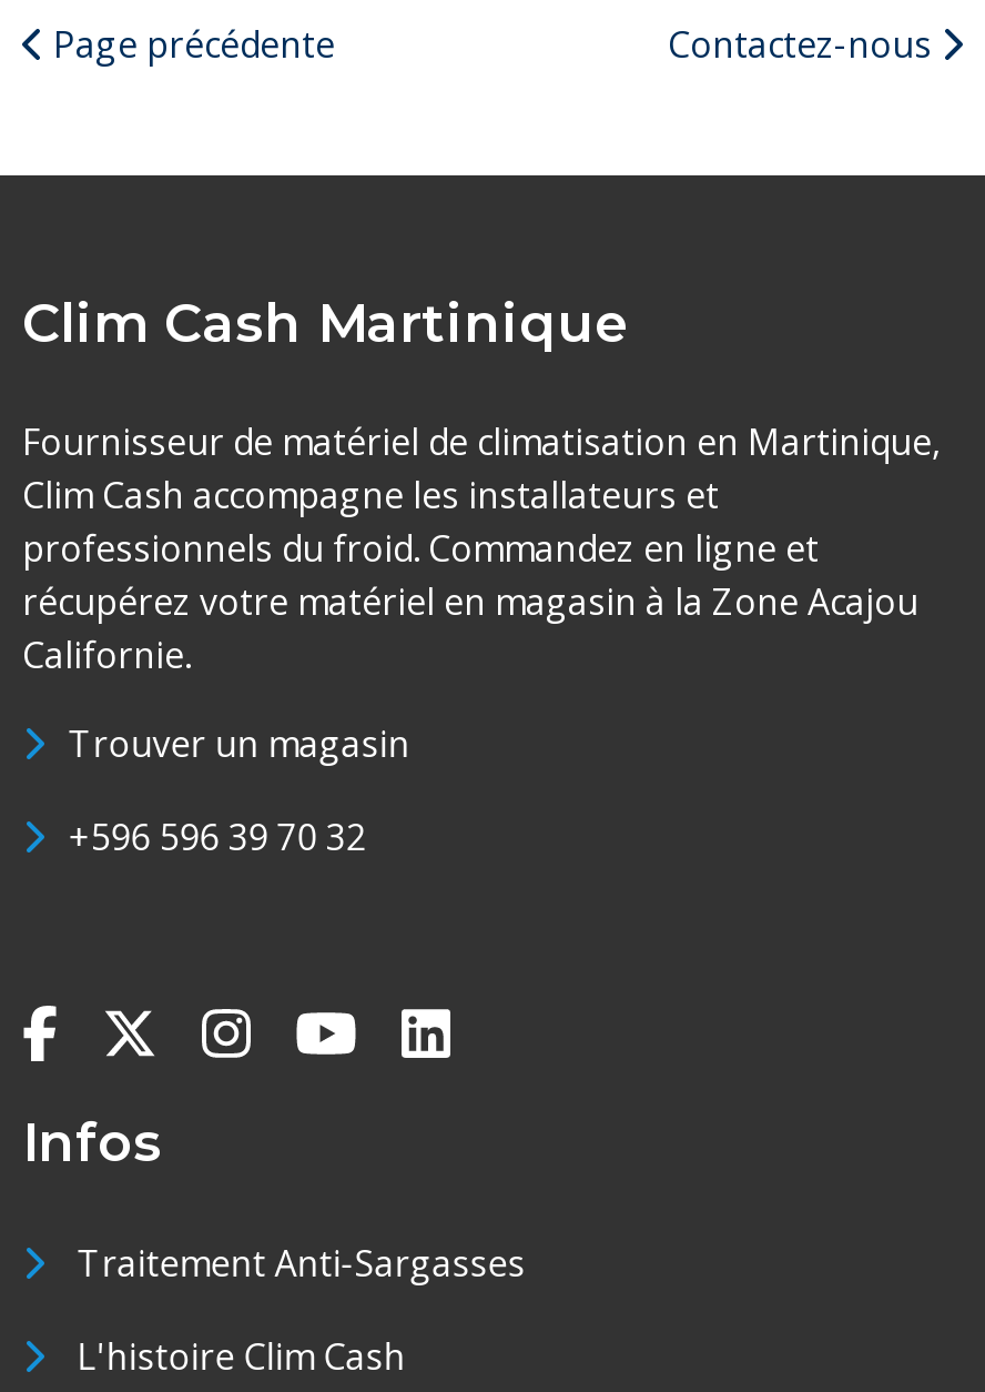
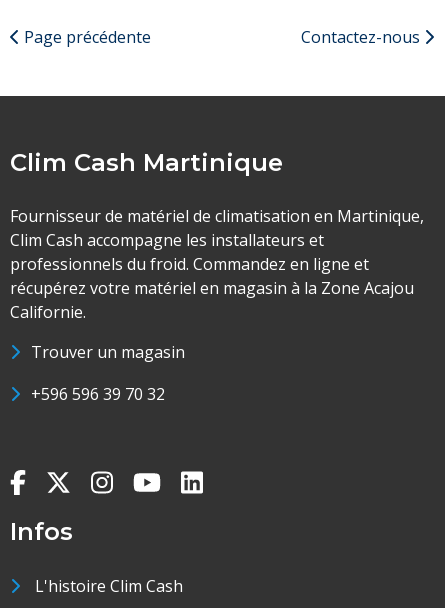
- Traitement Anti-Sargasses
